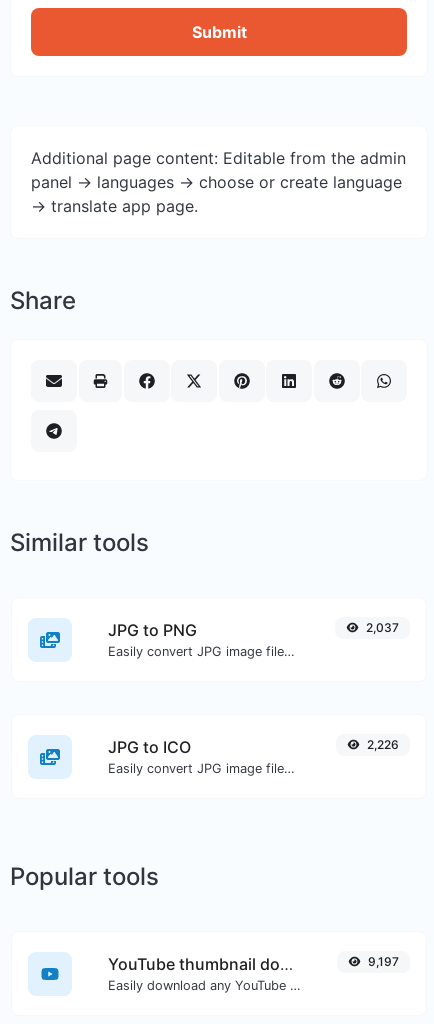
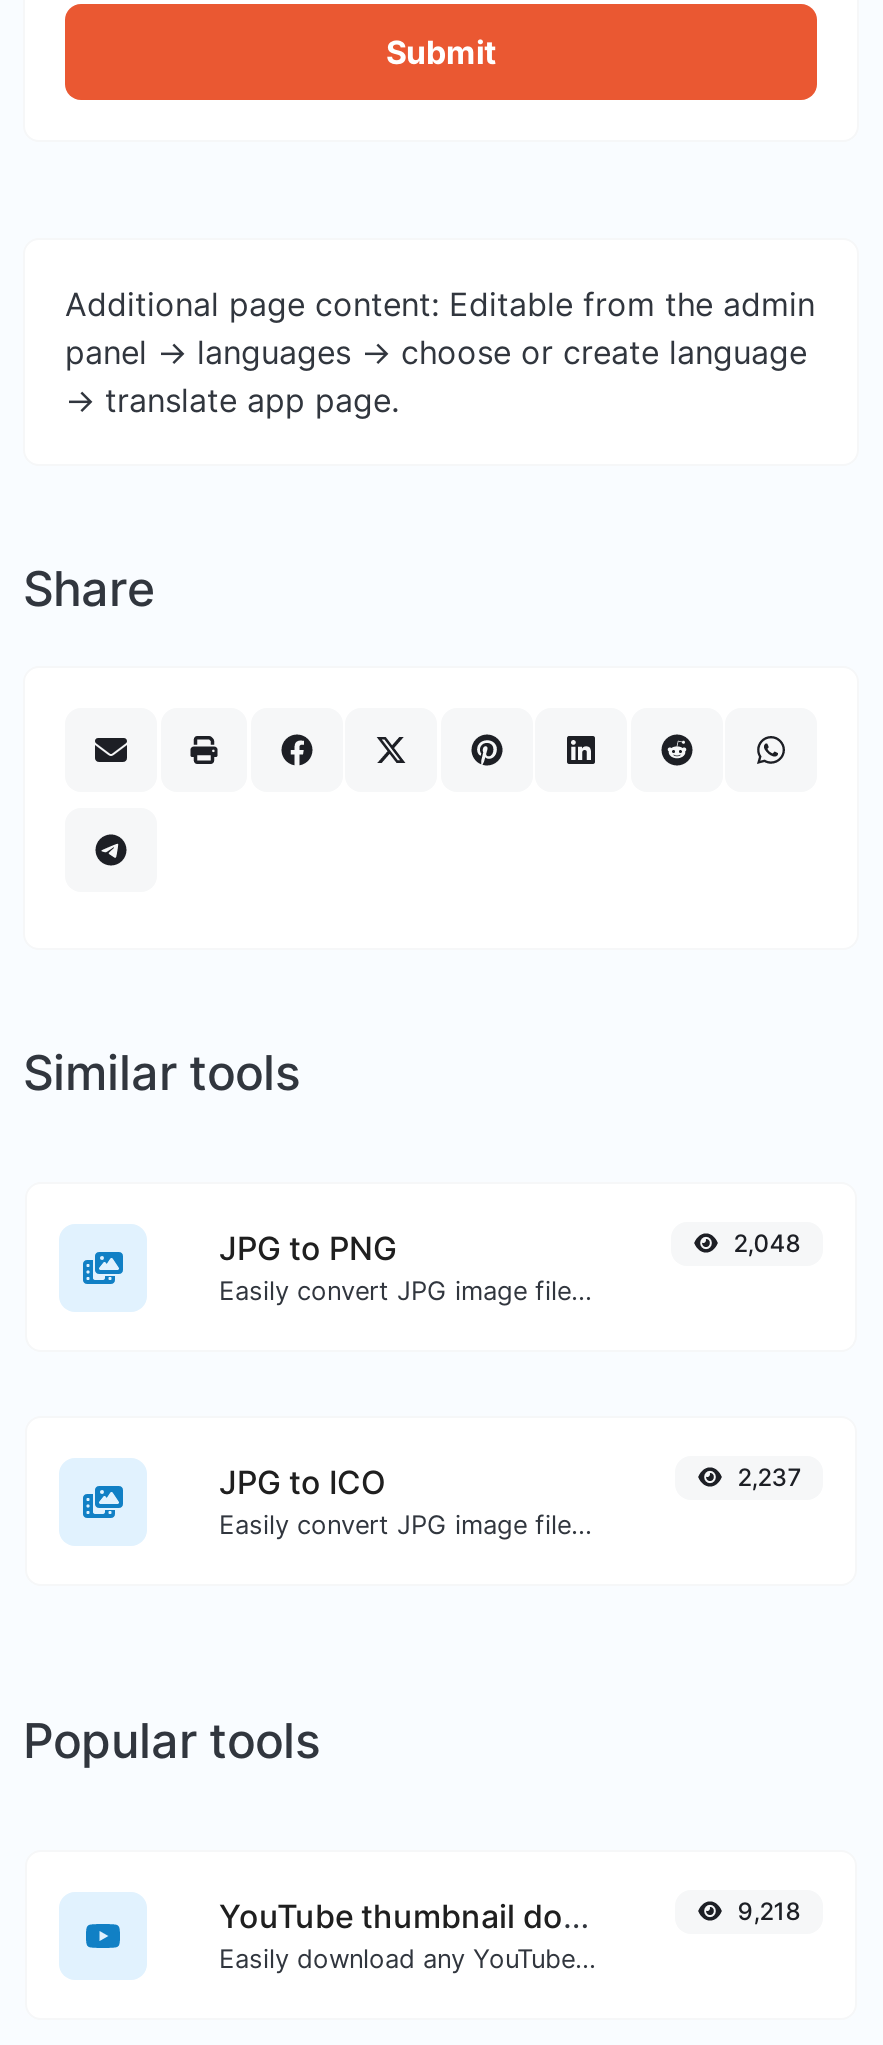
- 2,037
+ 2,048

- 2,226
+ 2,237

- 9,197
+ 9,218
